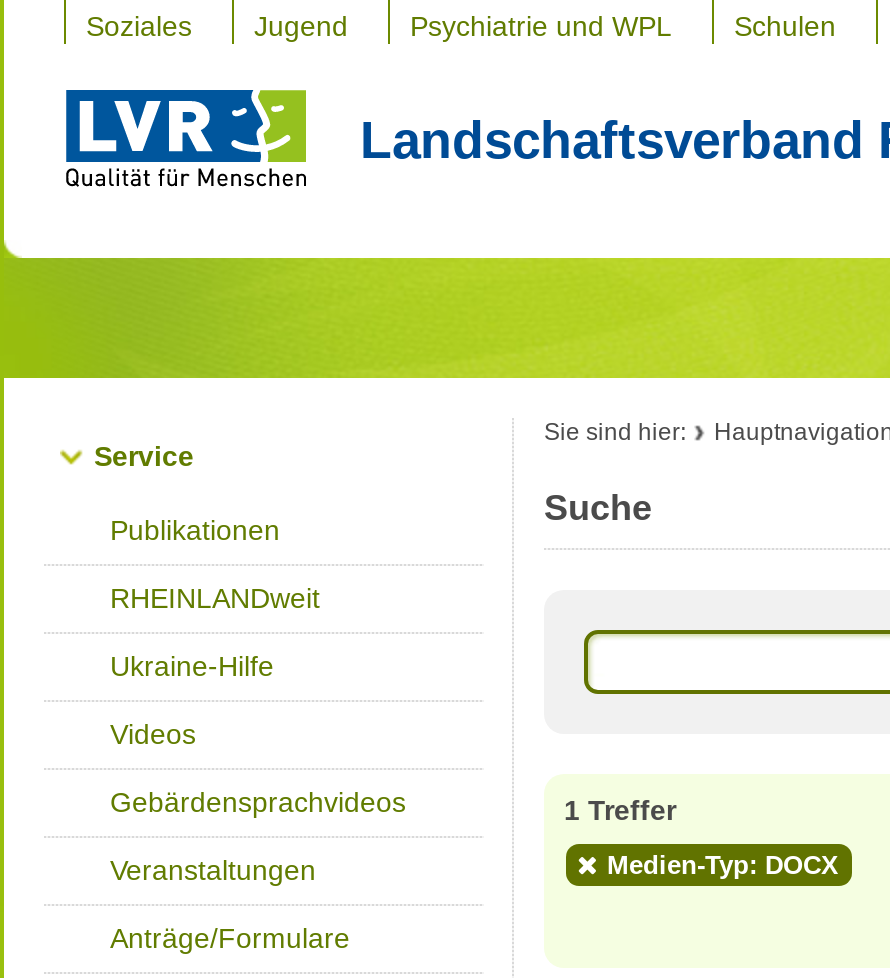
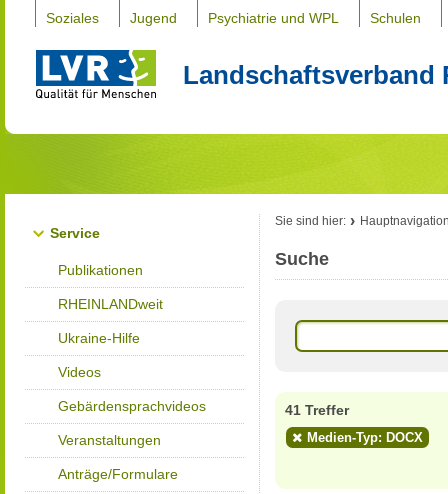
- 1 Treffer
+ 41 Treffer
